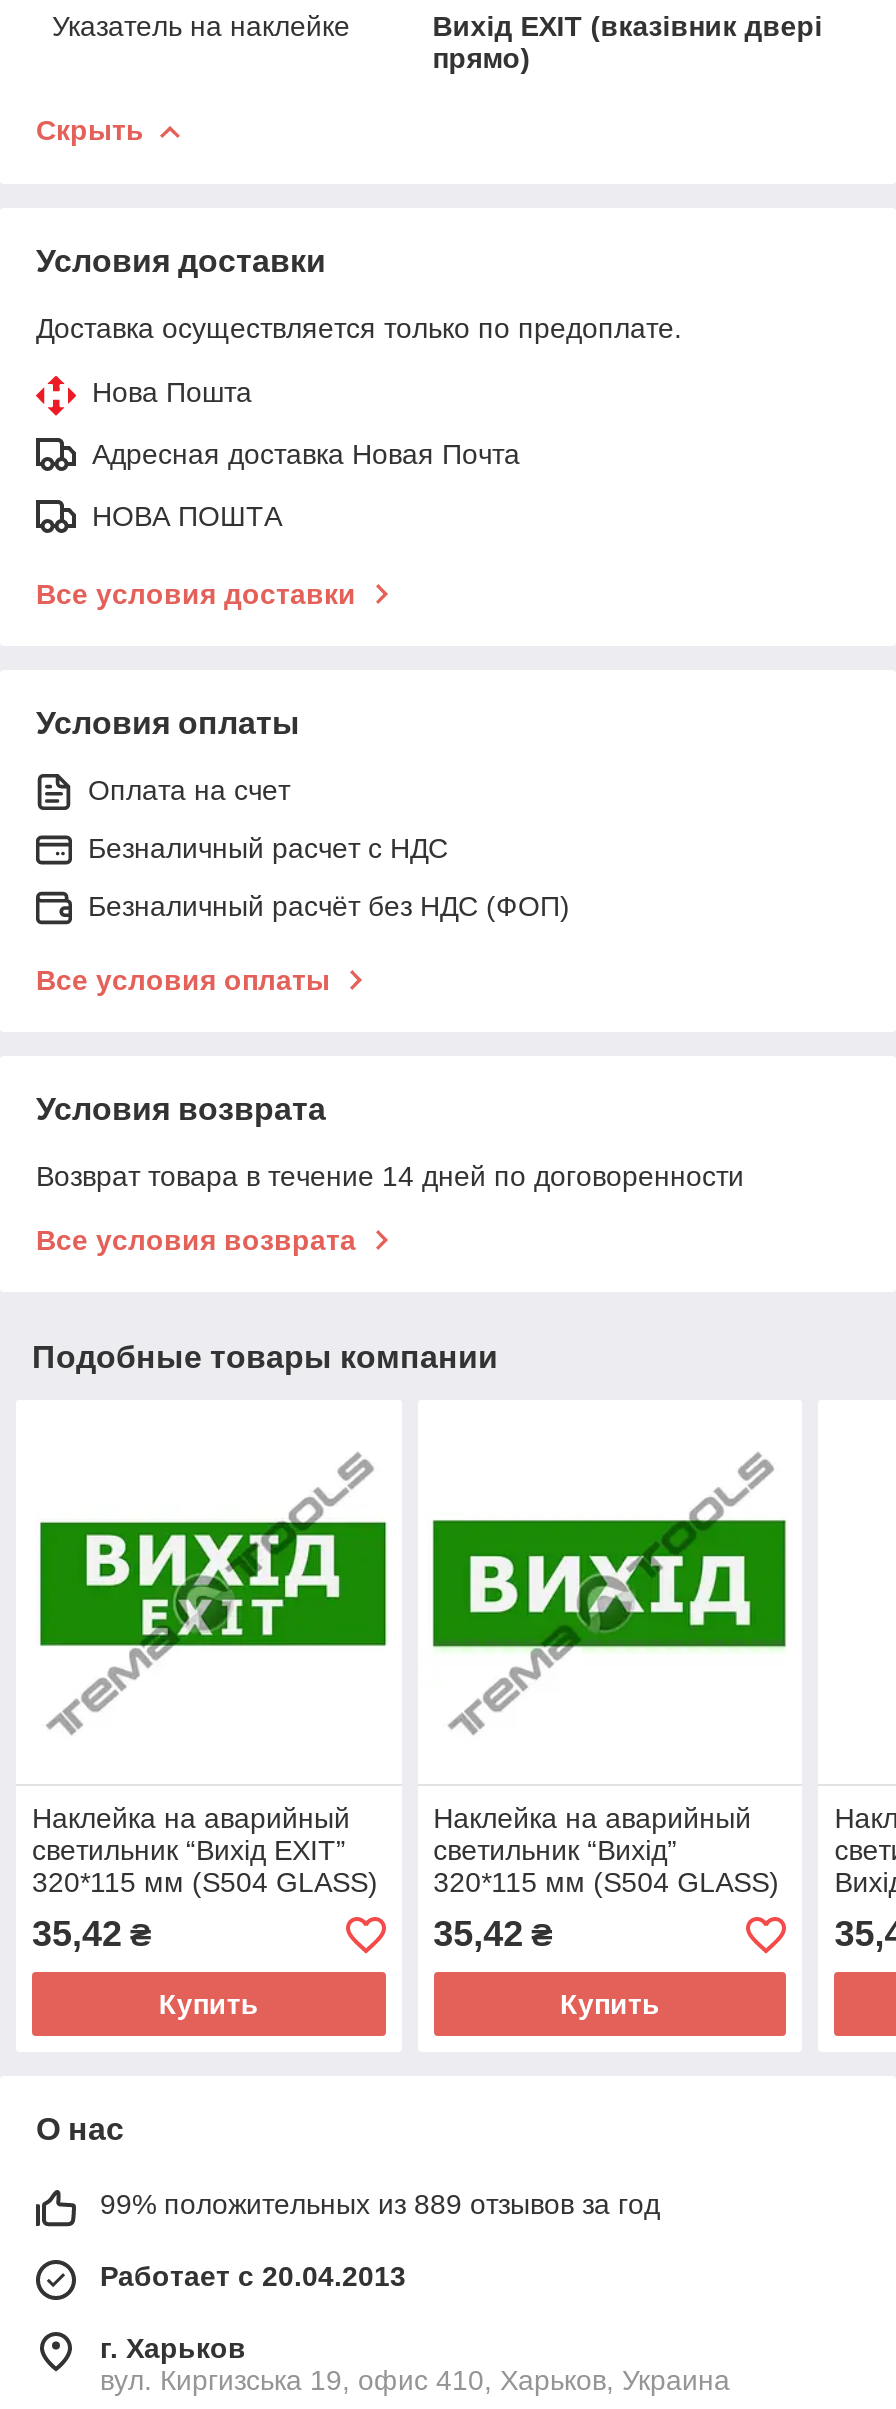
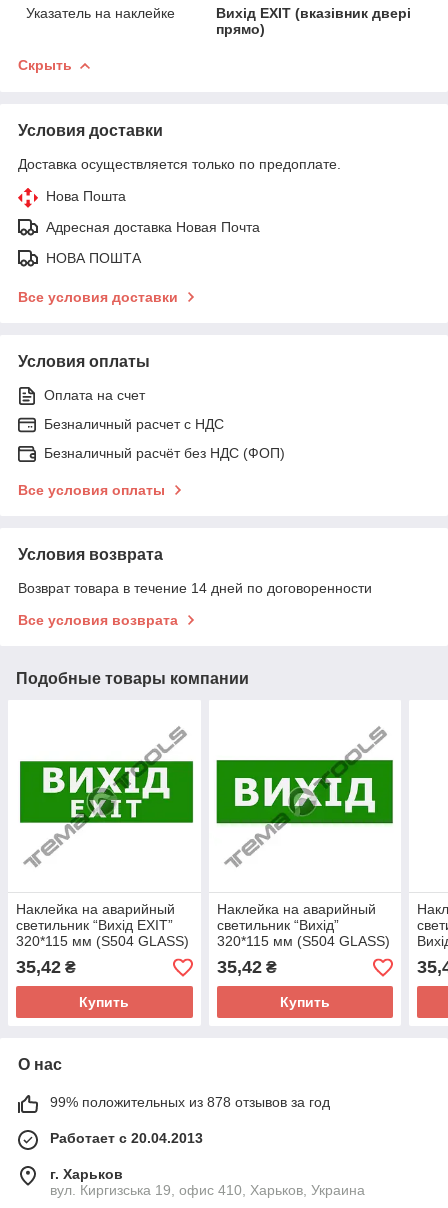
- 99% положительных из 889 отзывов за год
+ 99% положительных из 878 отзывов за год
